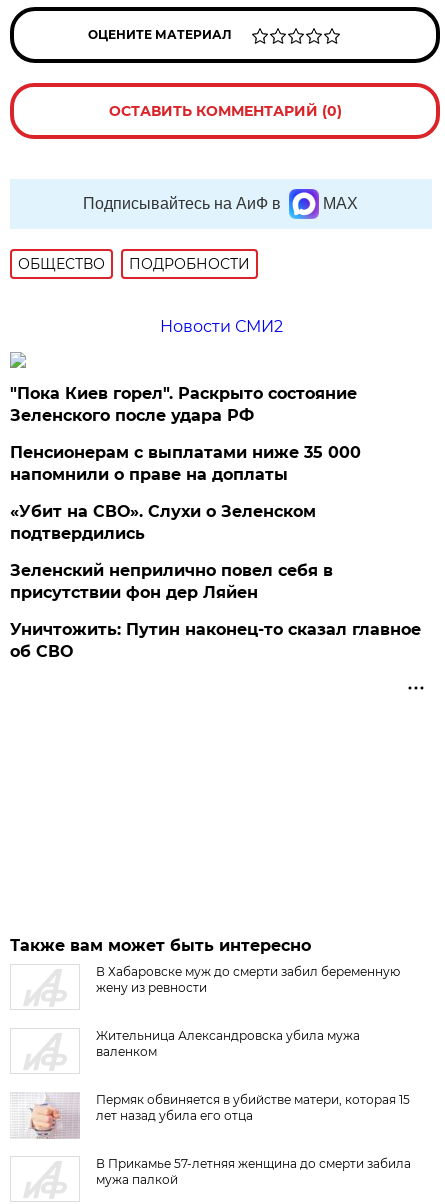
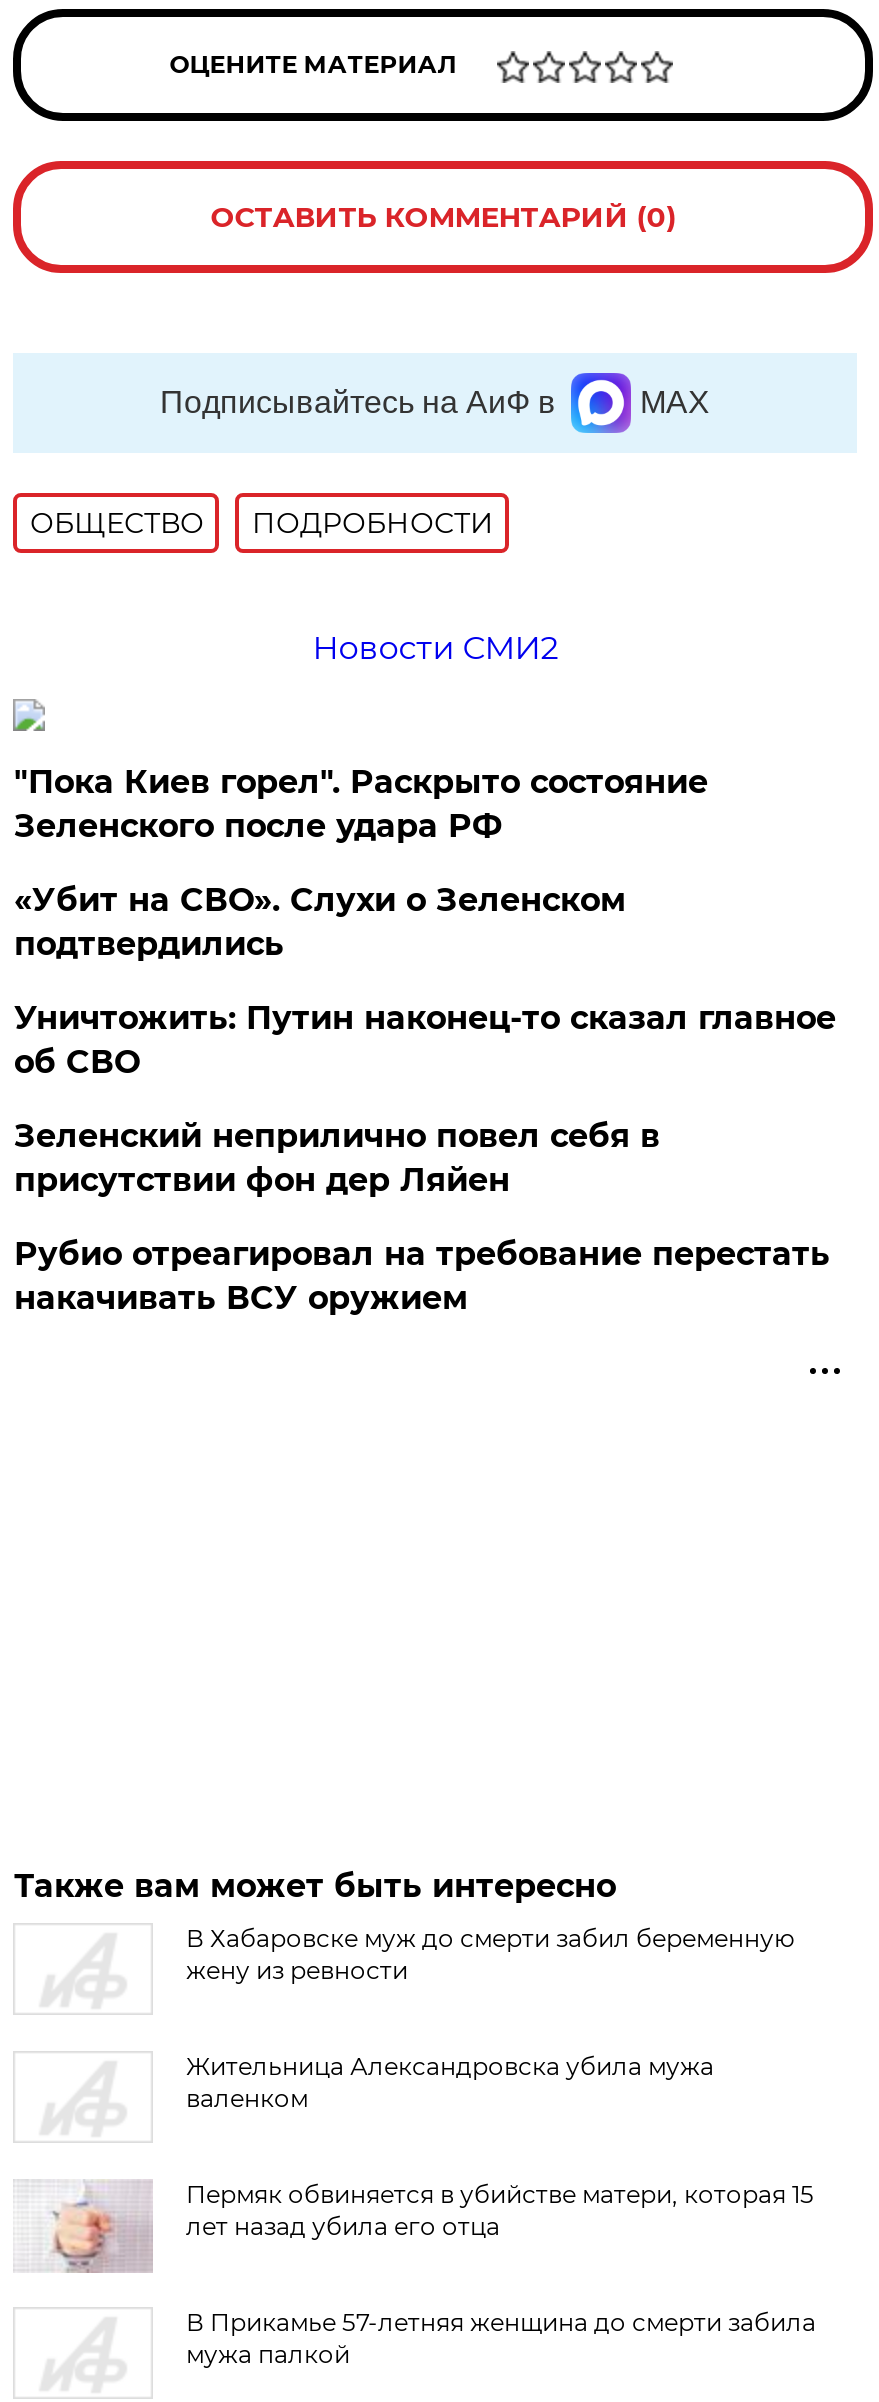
- Пенсионерам с выплатами ниже 35 000
- напомнили о праве на доплаты

moved up: «Убит на СВО». Слухи о Зеленском | подтвердились

+ Рубио отреагировал на требование перестать
+ накачивать ВСУ оружием

moved up: Уничтожить: Путин наконец-то сказал главное | об СВО
